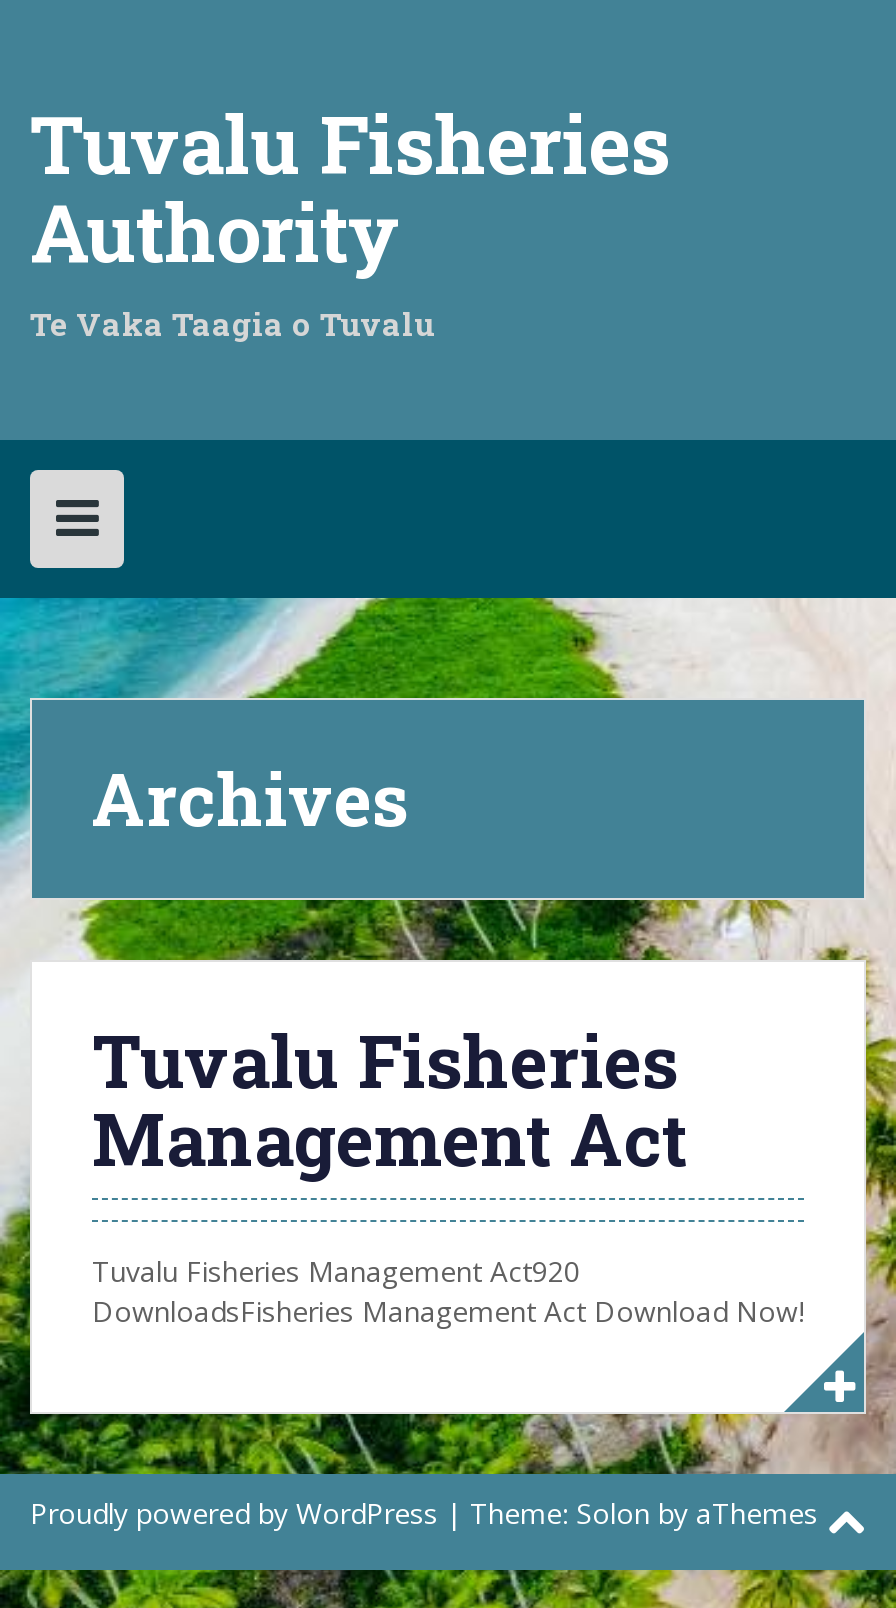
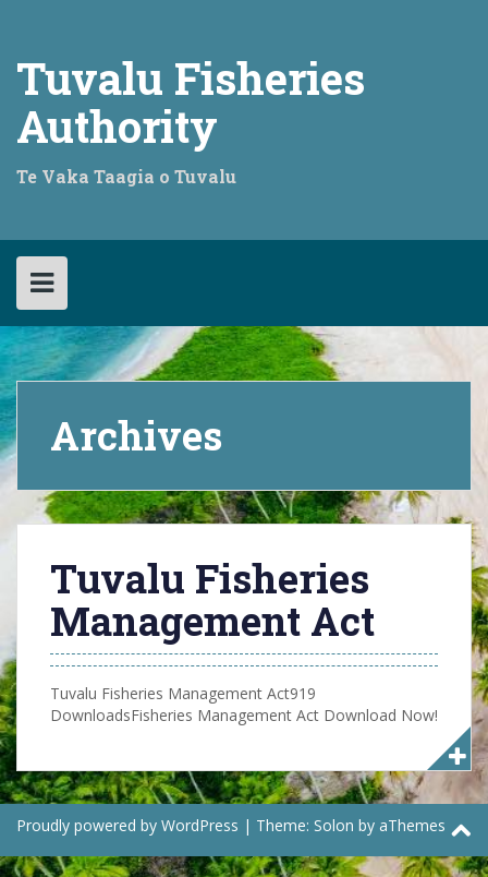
- Tuvalu Fisheries Management Act920
+ Tuvalu Fisheries Management Act919
